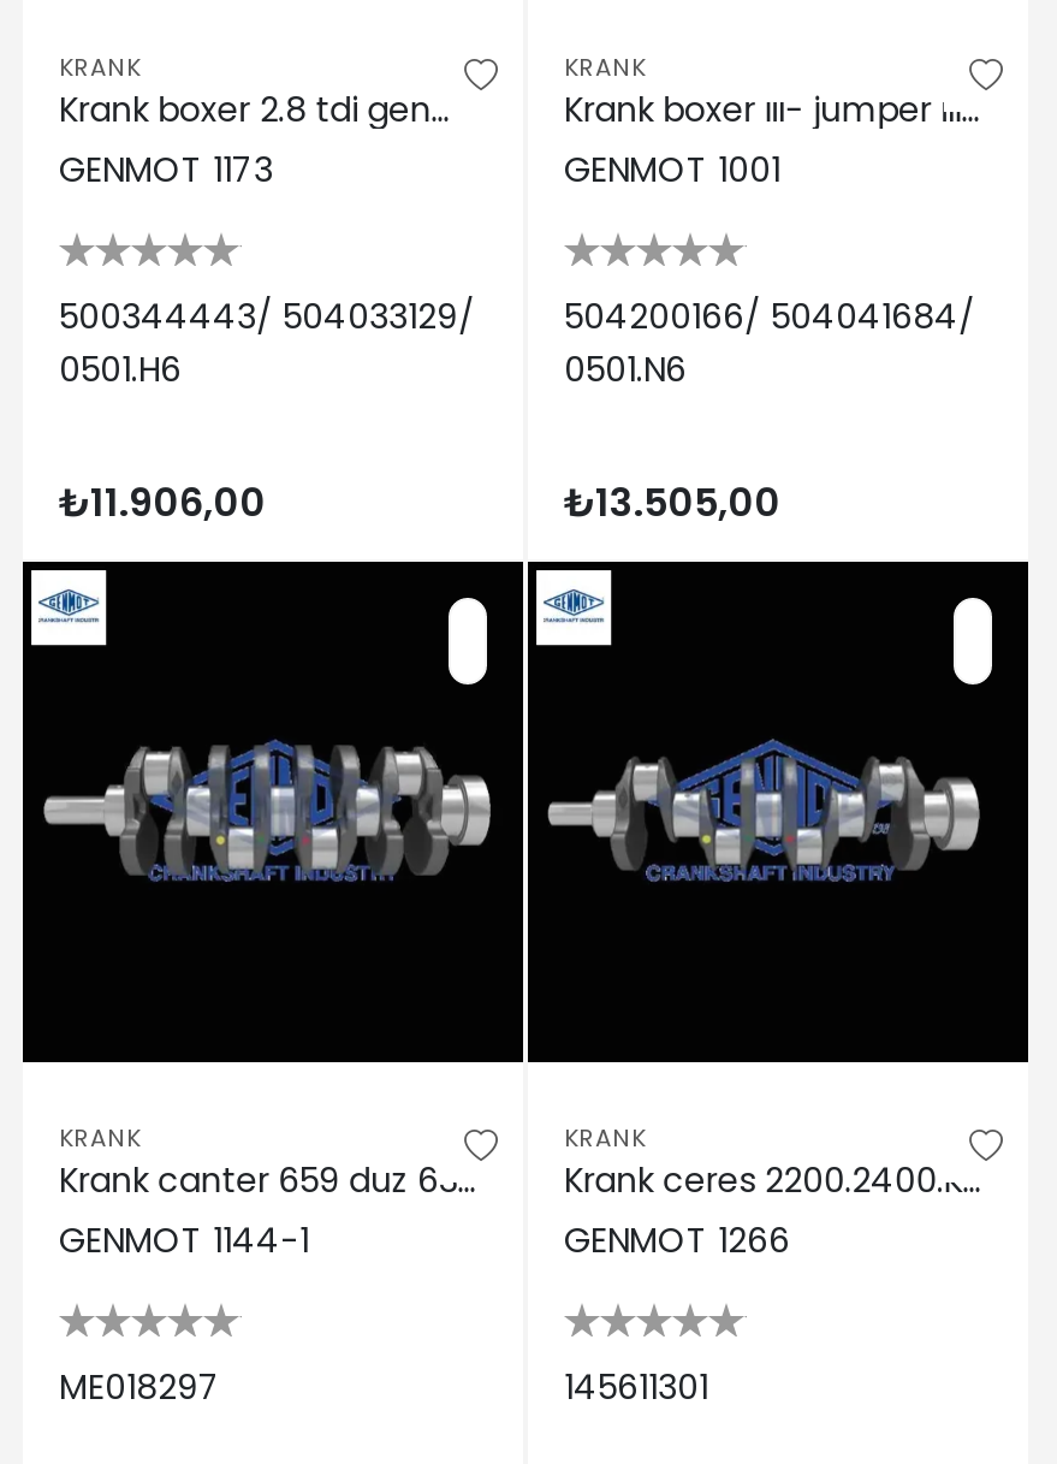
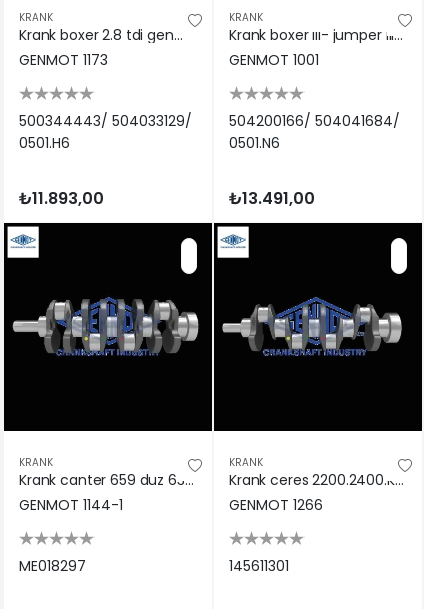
- ₺11.906,00
+ ₺11.893,00

- ₺13.505,00
+ ₺13.491,00
